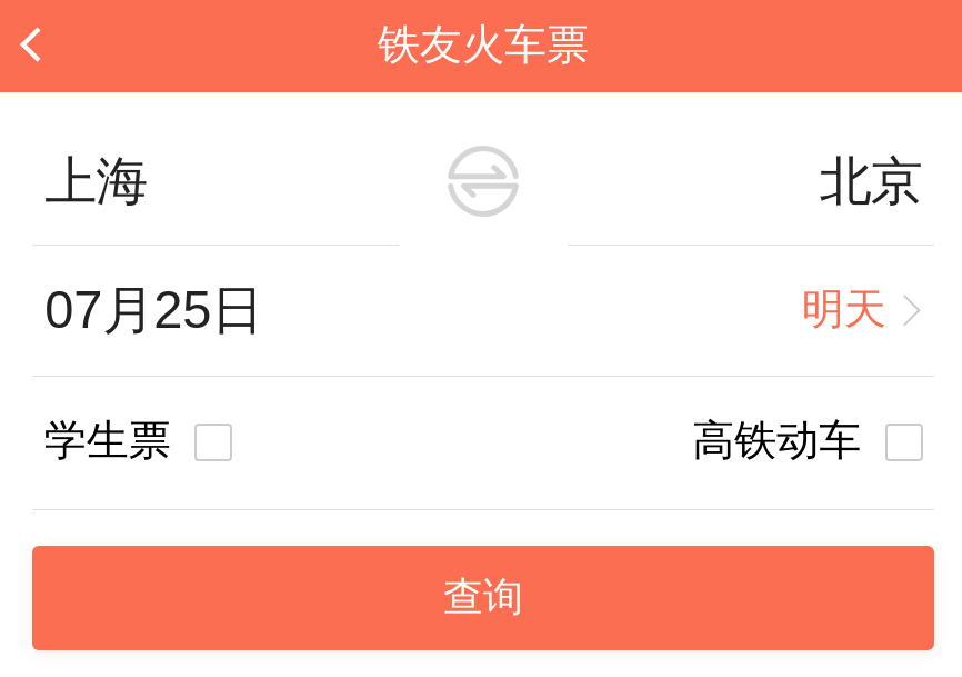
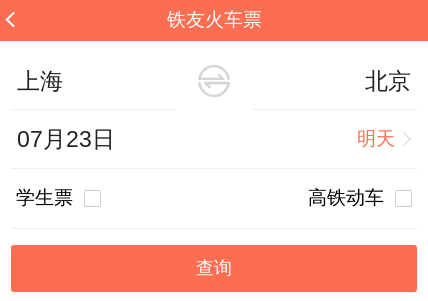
- 07月25日
+ 07月23日
